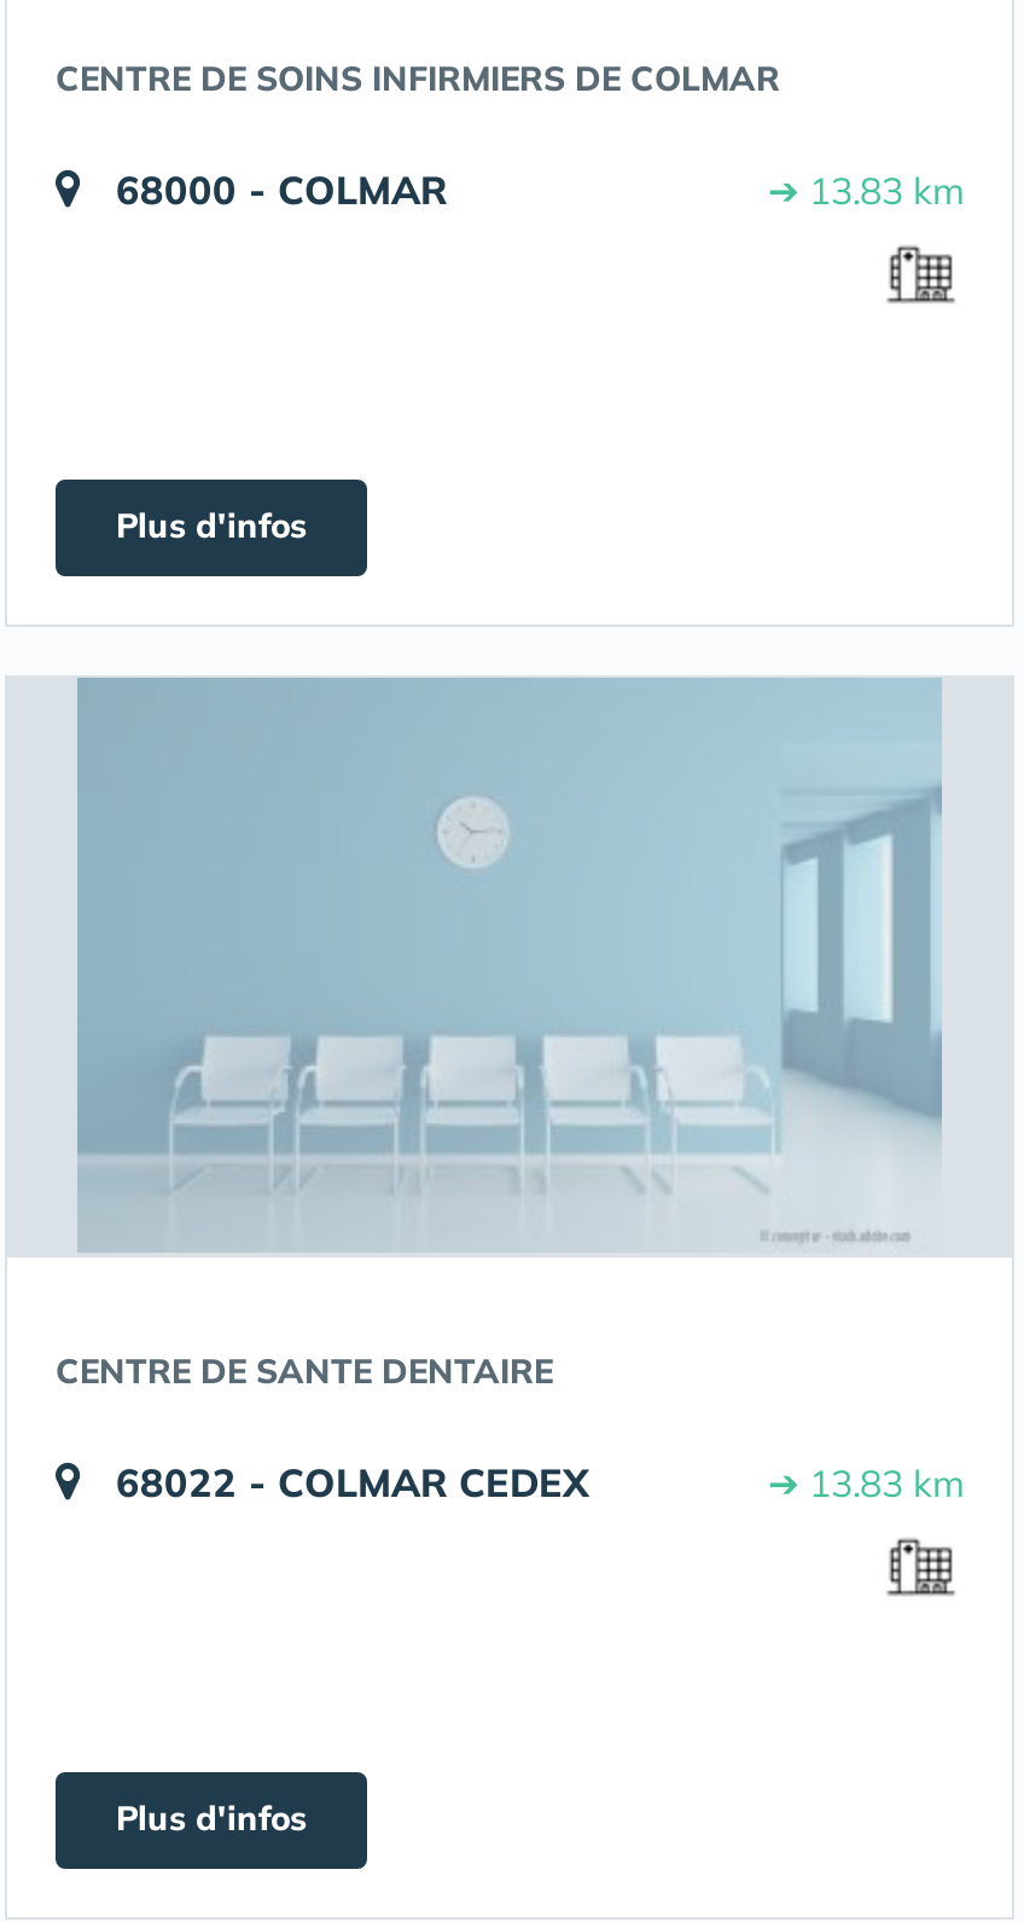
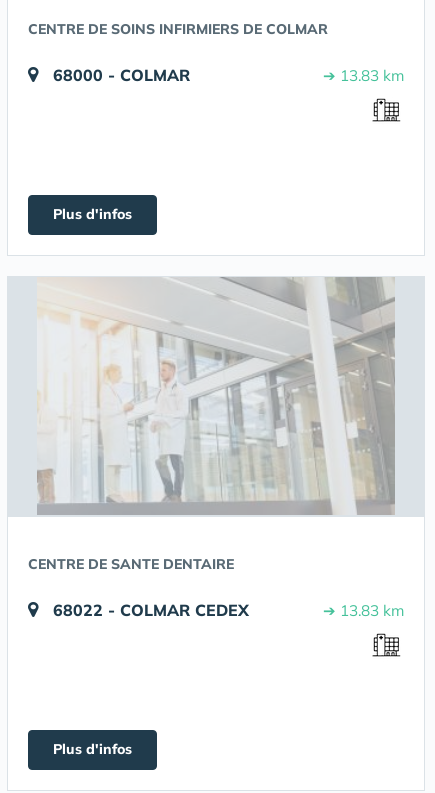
- [image]
+ [image]
